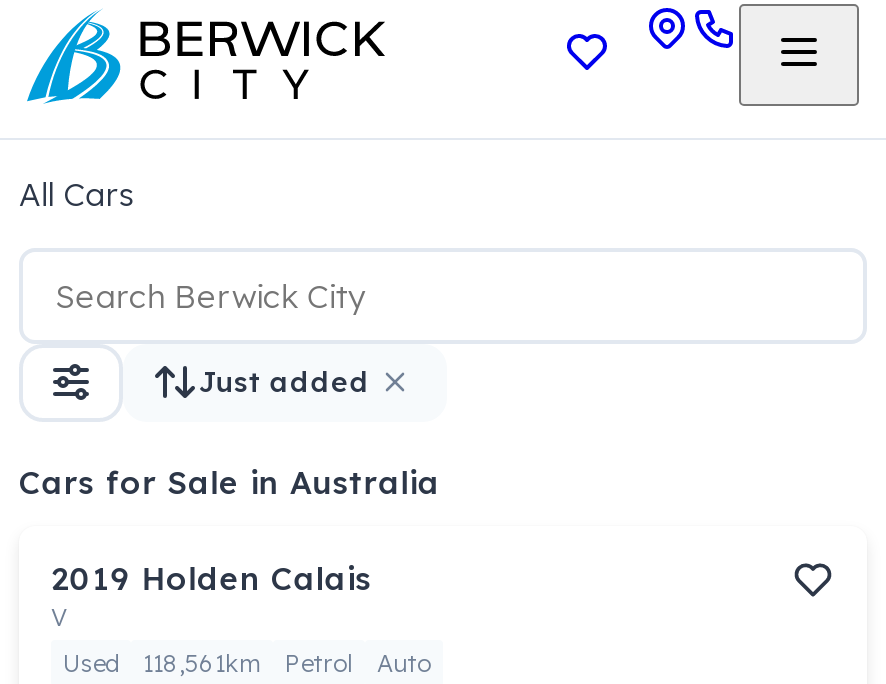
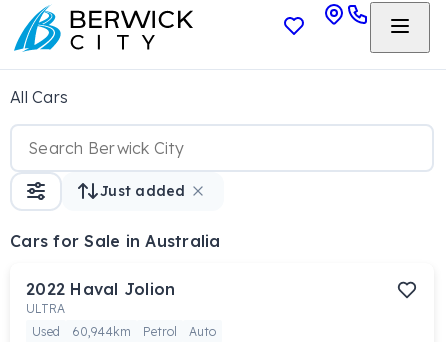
- 2019 Holden Calais
- V
+ 2022 Haval Jolion
+ ULTRA

- Used 118,561km Petrol Auto
+ Used 60,944km Petrol Auto
